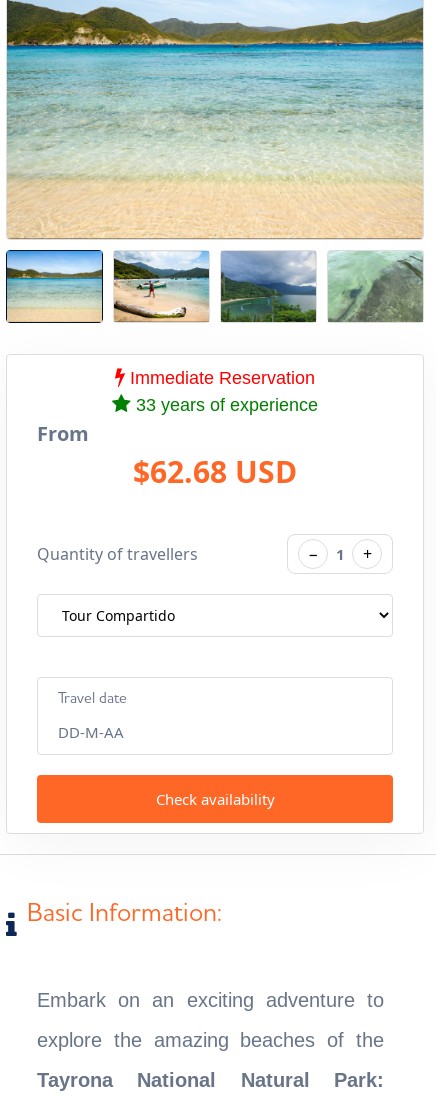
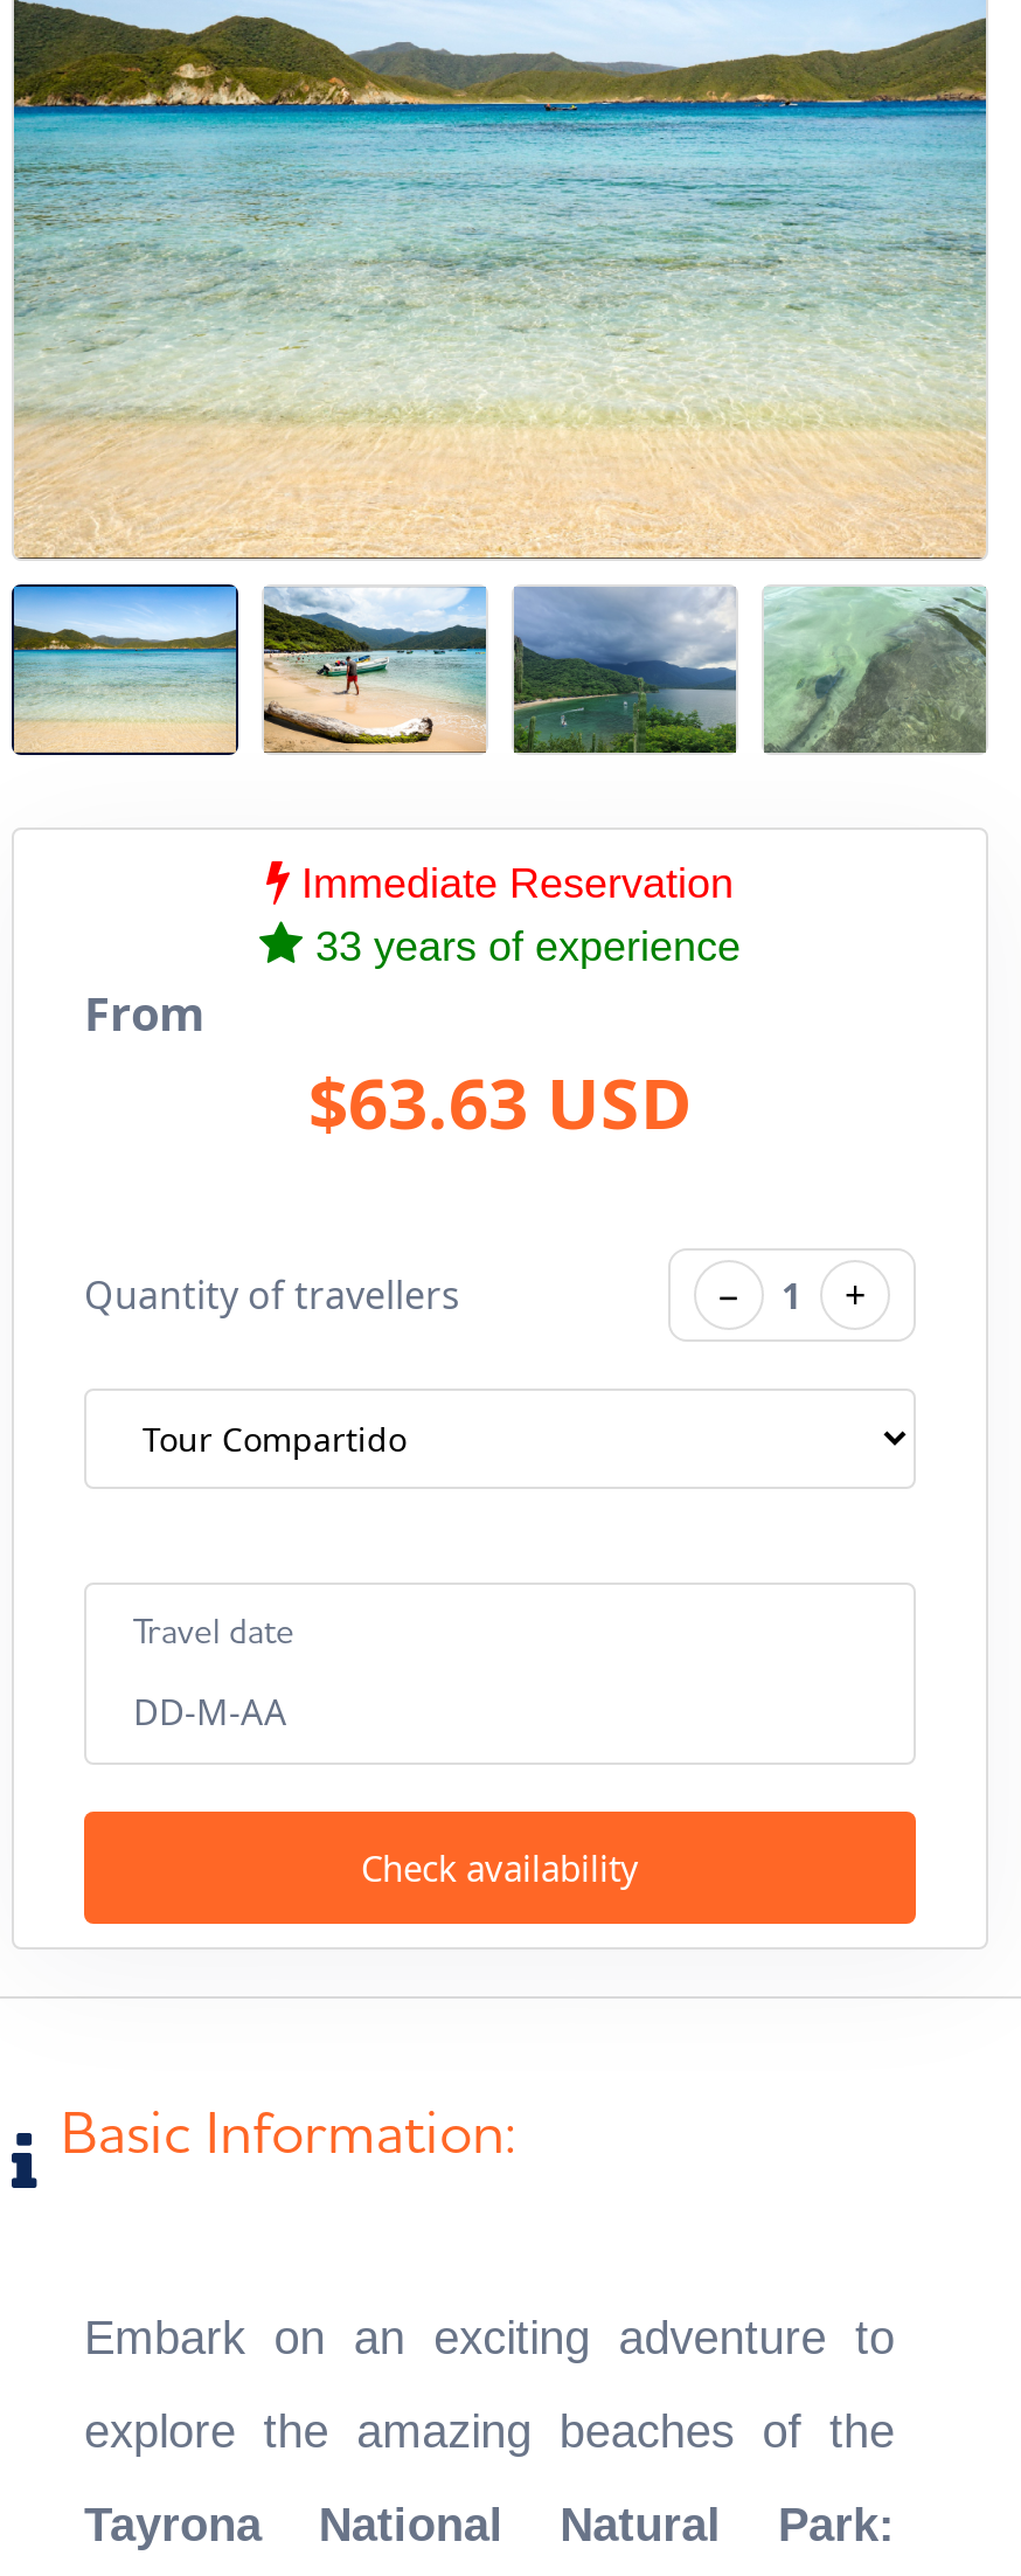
- $62.68 USD
+ $63.63 USD
